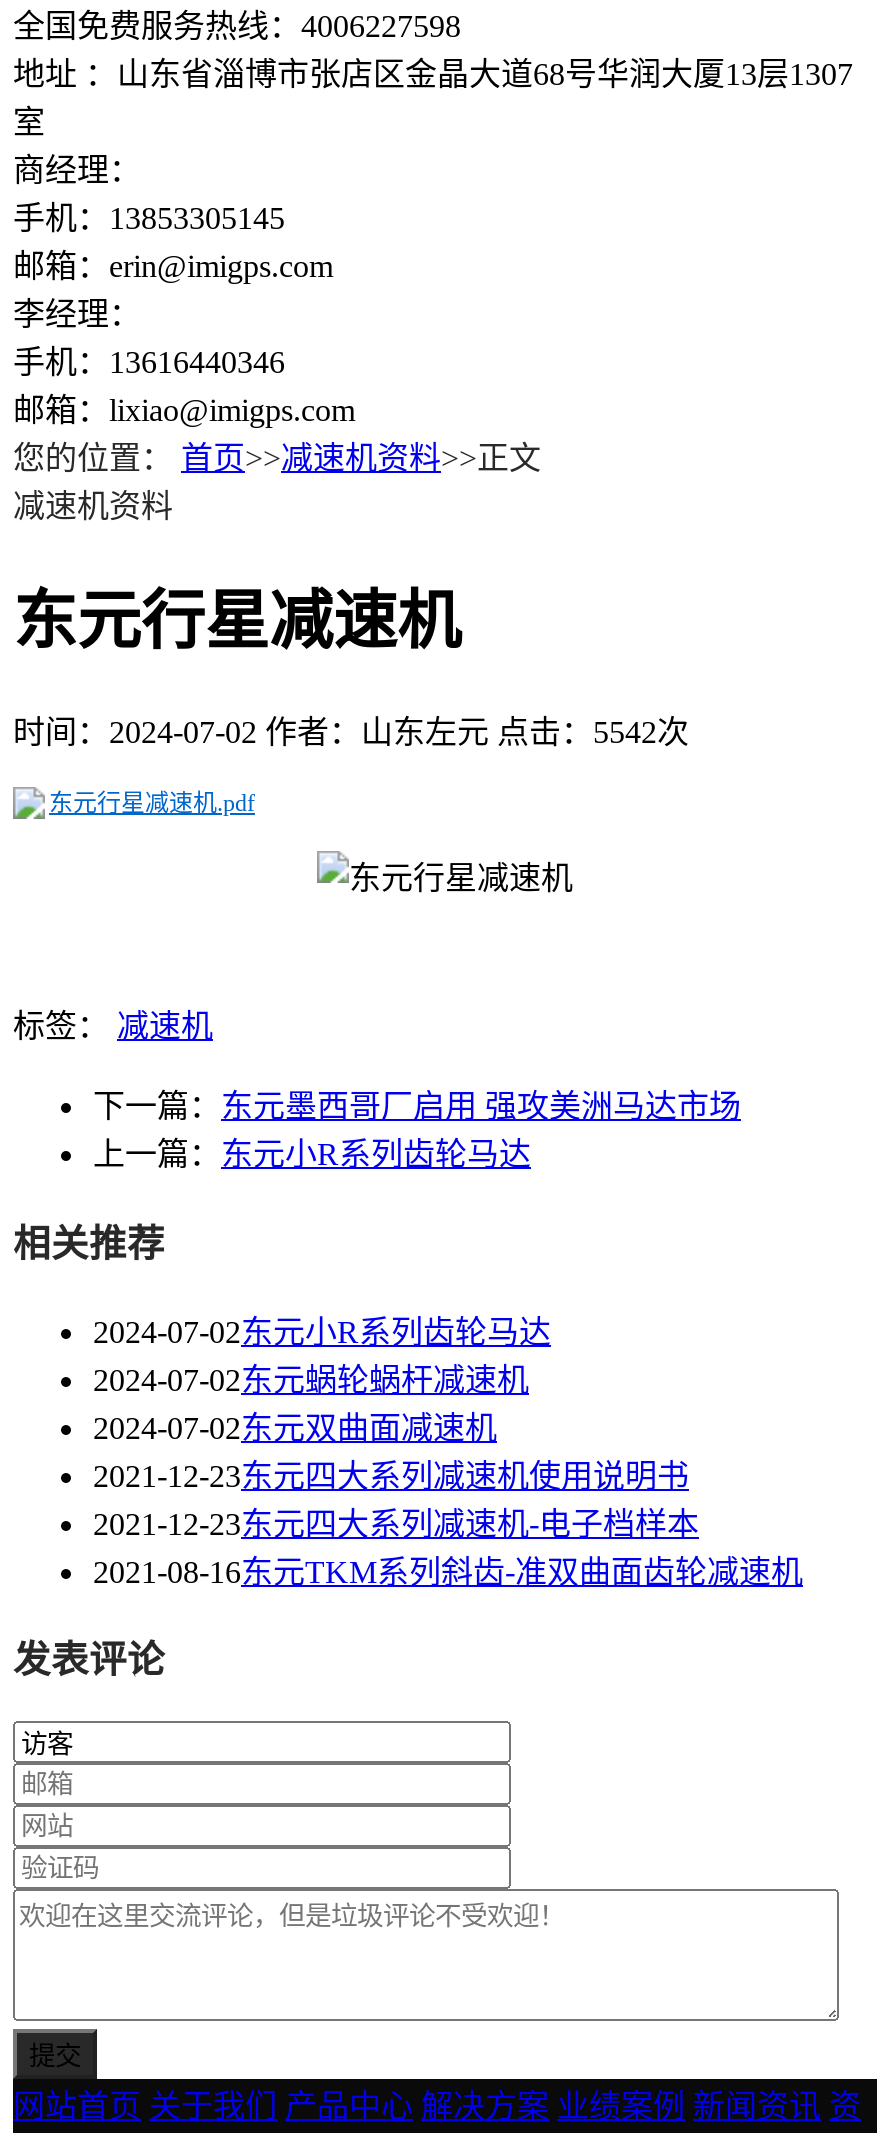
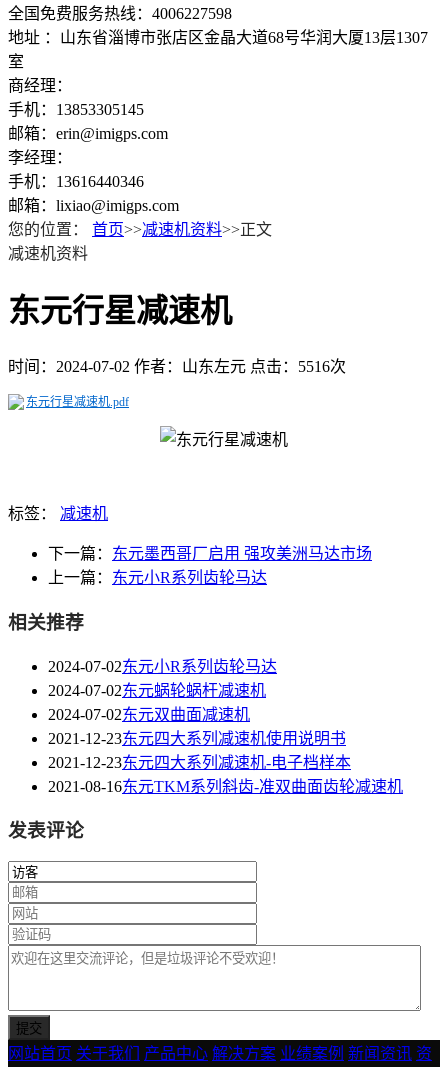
- 时间：2024-07-02 作者：山东左元 点击：5542次
+ 时间：2024-07-02 作者：山东左元 点击：5516次
